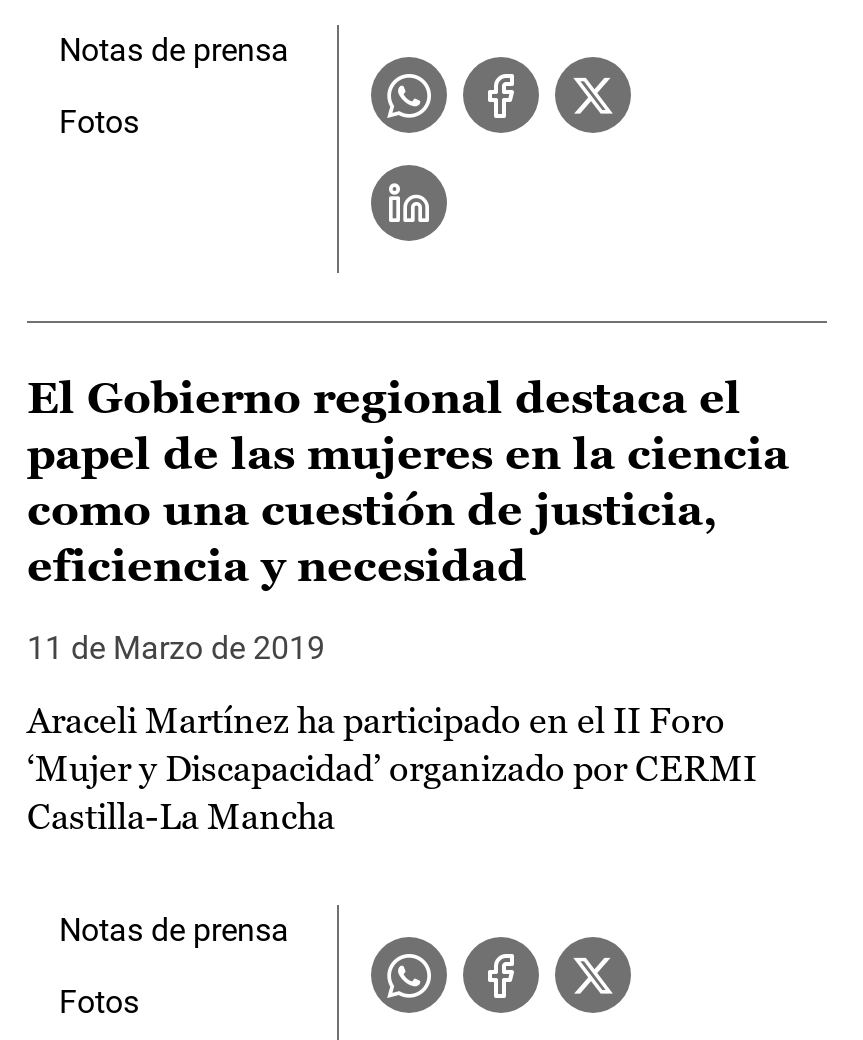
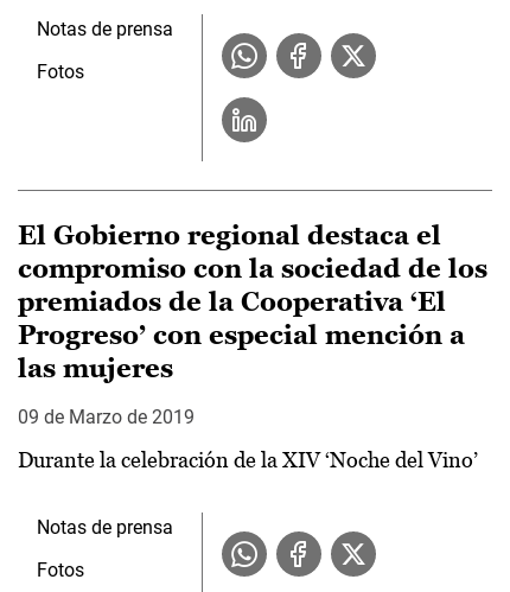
- papel de las mujeres en la ciencia
- como una cuestión de justicia,
- eficiencia y necesidad
+ compromiso con la sociedad de los
+ premiados de la Cooperativa ‘El
+ Progreso’ con especial mención a
+ las mujeres

- 11 de Marzo de 2019
+ 09 de Marzo de 2019

- Araceli Martínez ha participado en el II Foro
- ‘Mujer y Discapacidad’ organizado por CERMI
- Castilla-La Mancha
+ Durante la celebración de la XIV ‘Noche del Vino’
